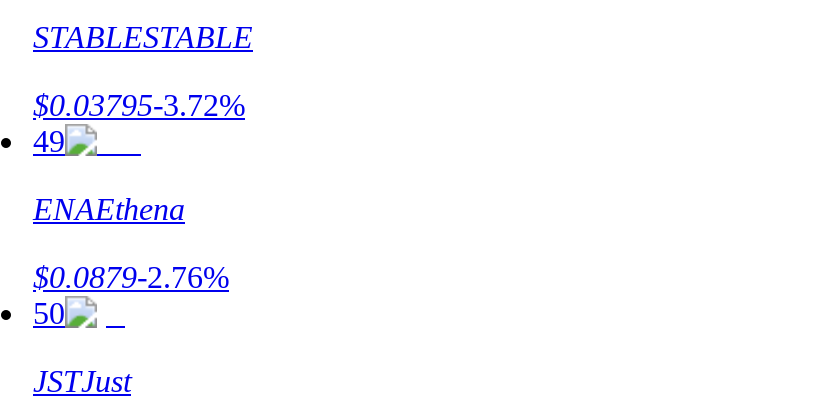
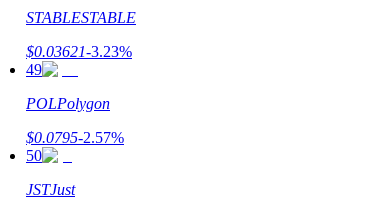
- $0.03795-3.72%
+ $0.03621-3.23%

- ENAEthena
+ POLPolygon

- $0.0879-2.76%
+ $0.0795-2.57%
